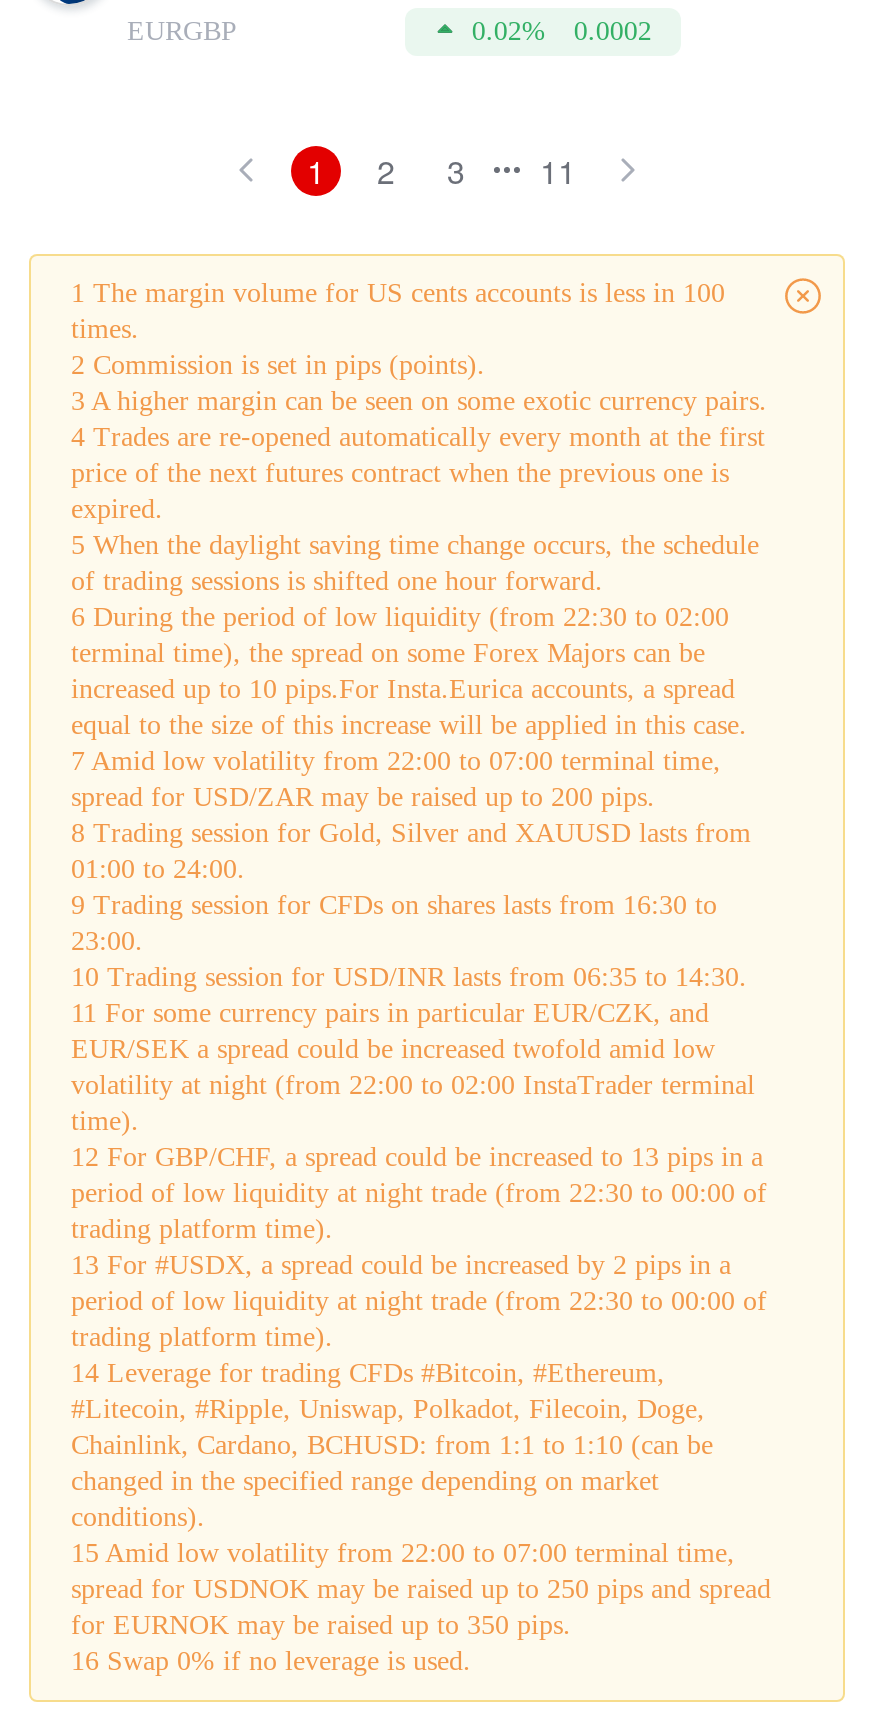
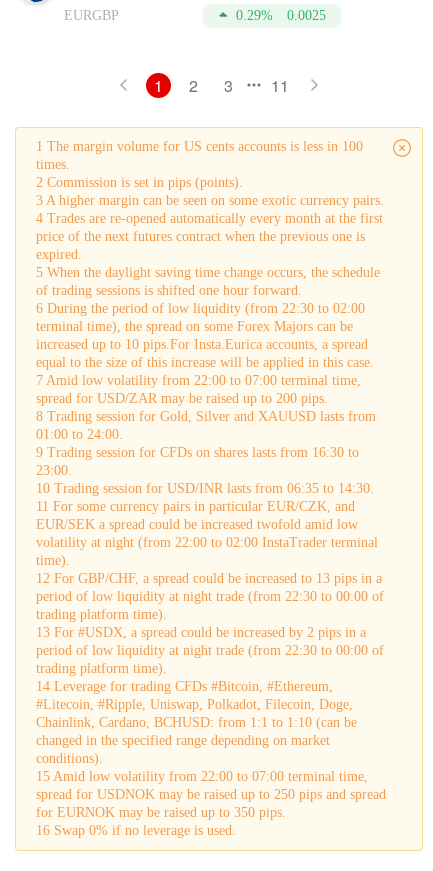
- 0.02%
+ 0.29%

- 0.0002
+ 0.0025
